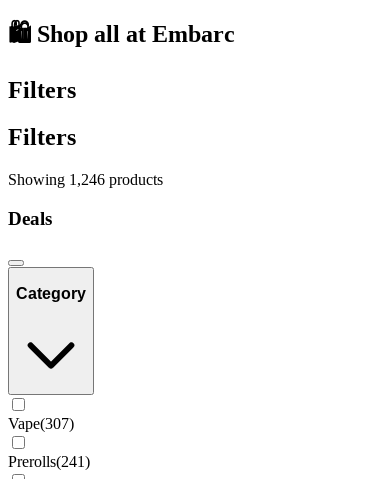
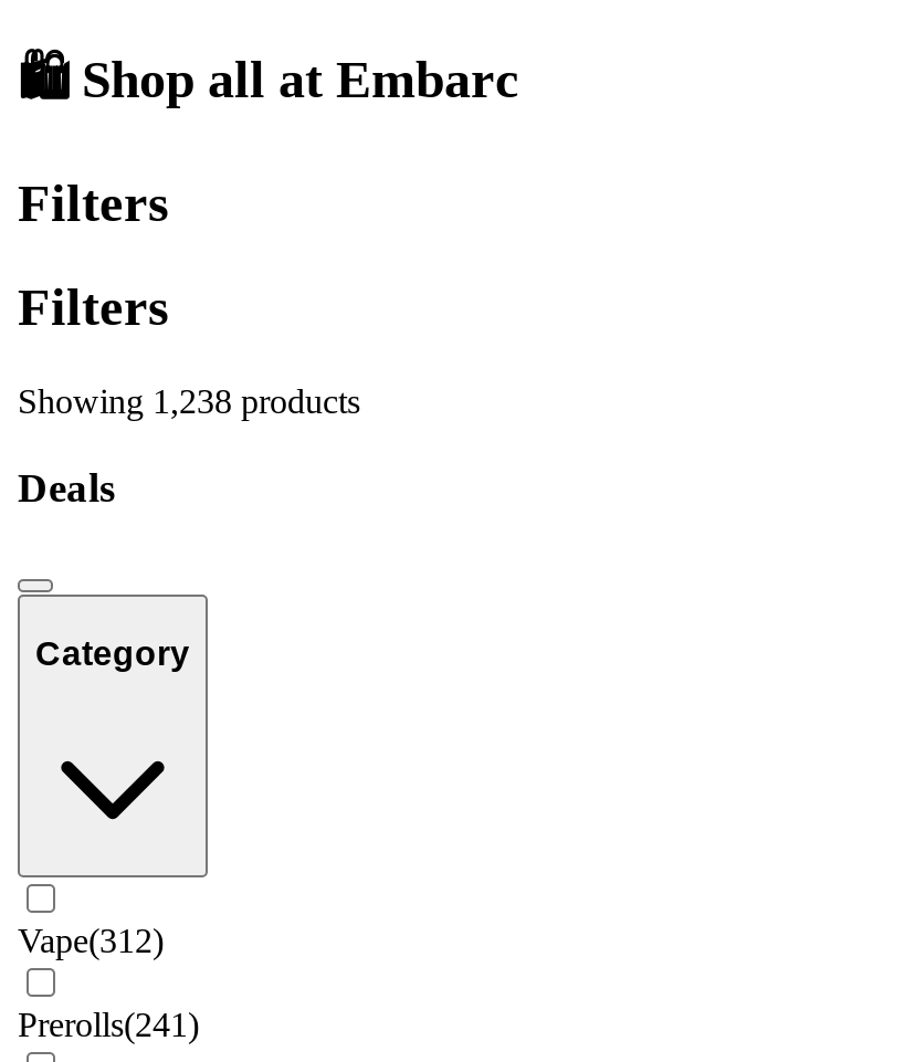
- Showing 1,246 products
+ Showing 1,238 products

- Vape(307)
+ Vape(312)
